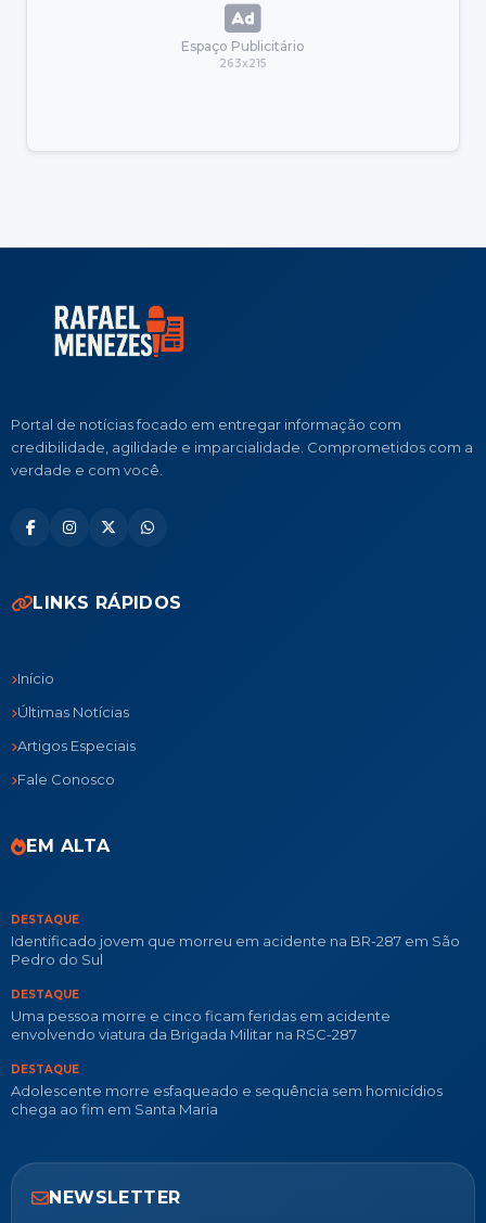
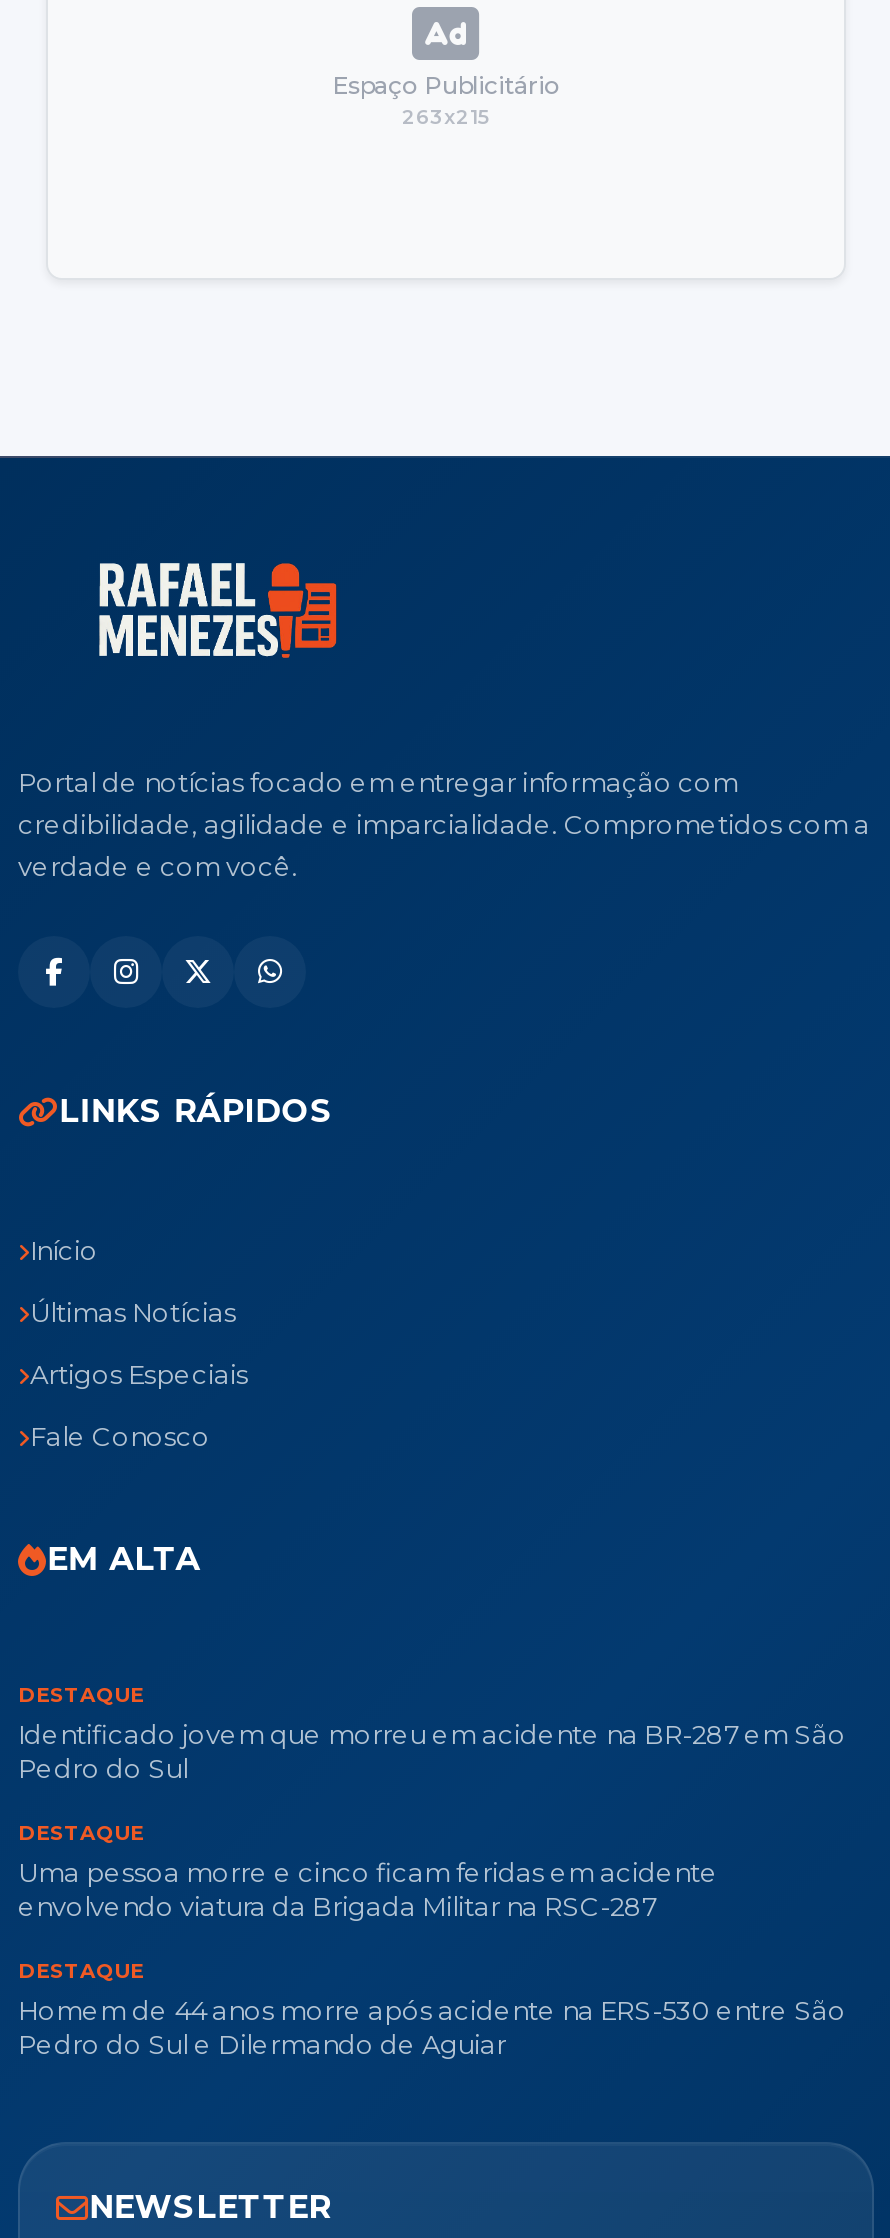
- Adolescente morre esfaqueado e sequência sem homicídios
- chega ao fim em Santa Maria
+ Homem de 44 anos morre após acidente na ERS-530 entre São
+ Pedro do Sul e Dilermando de Aguiar
